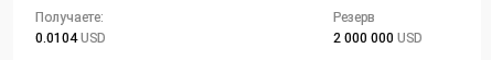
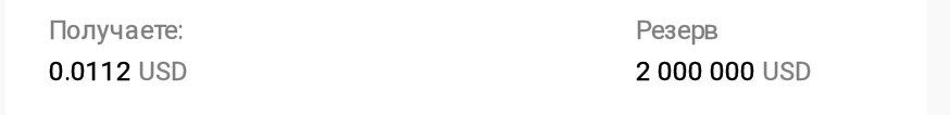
- 0.0104 USD
+ 0.0112 USD
